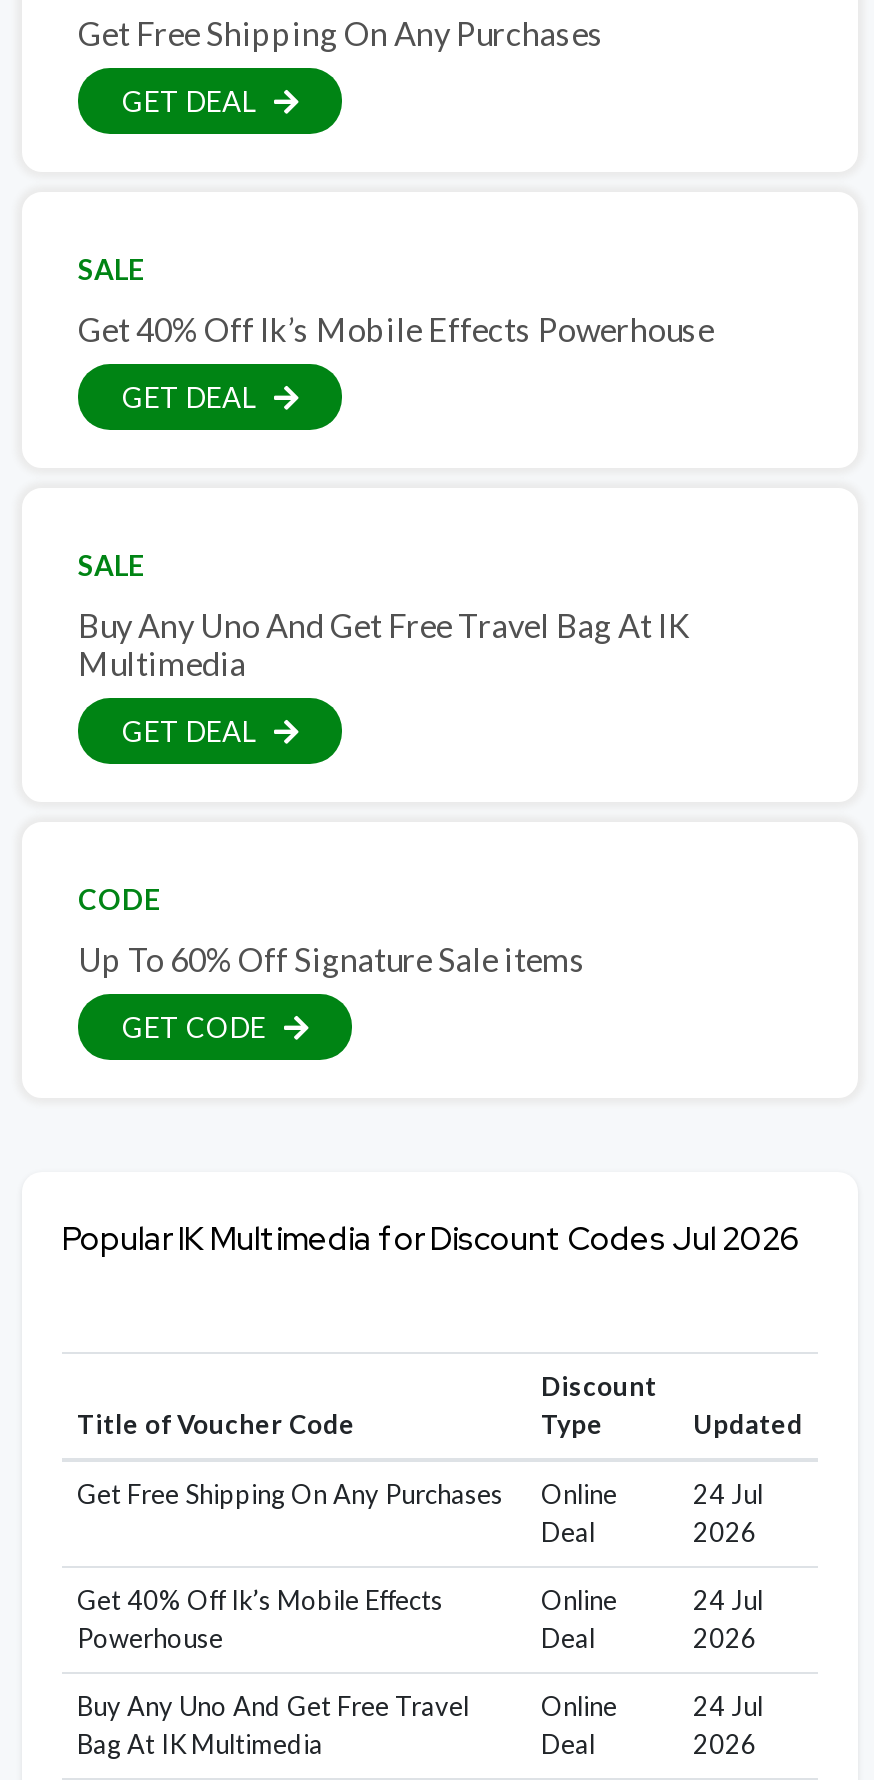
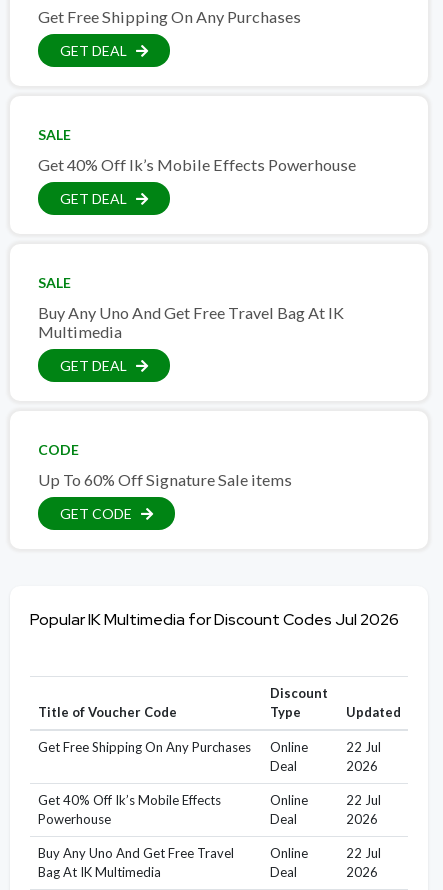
- 24 Jul
+ 22 Jul

- 24 Jul
+ 22 Jul

- 24 Jul
+ 22 Jul
